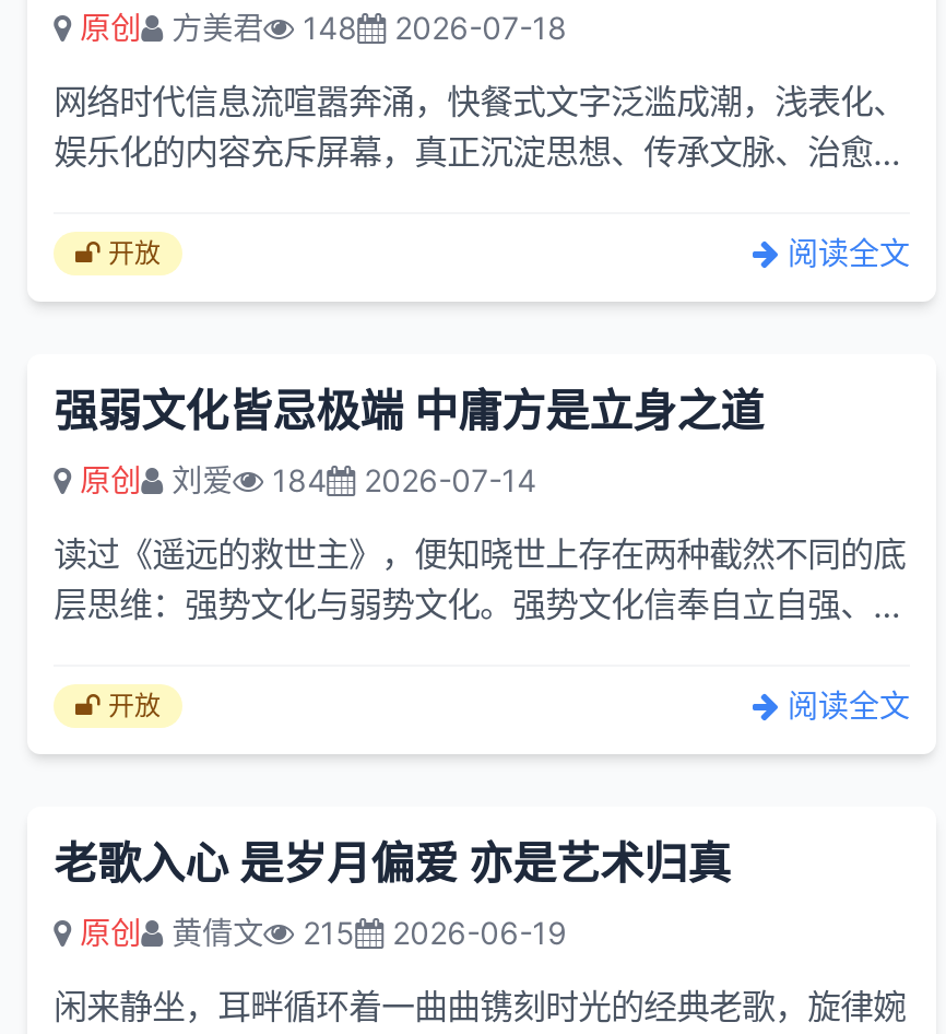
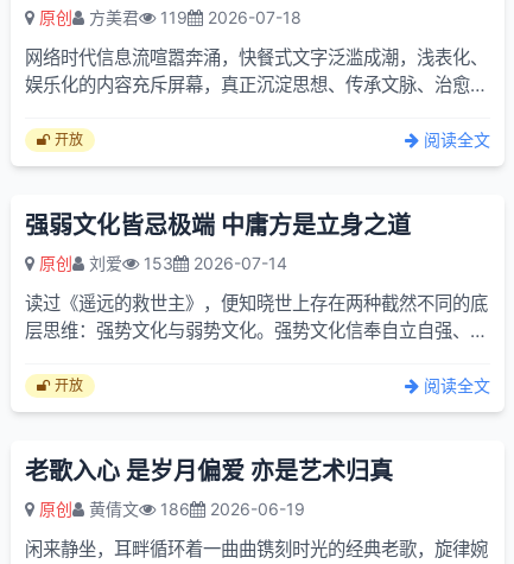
- 原创 方美君 148 2026-07-18
+ 原创 方美君 119 2026-07-18

- 原创 刘爱 184 2026-07-14
+ 原创 刘爱 153 2026-07-14

- 原创 黄倩文 215 2026-06-19
+ 原创 黄倩文 186 2026-06-19
